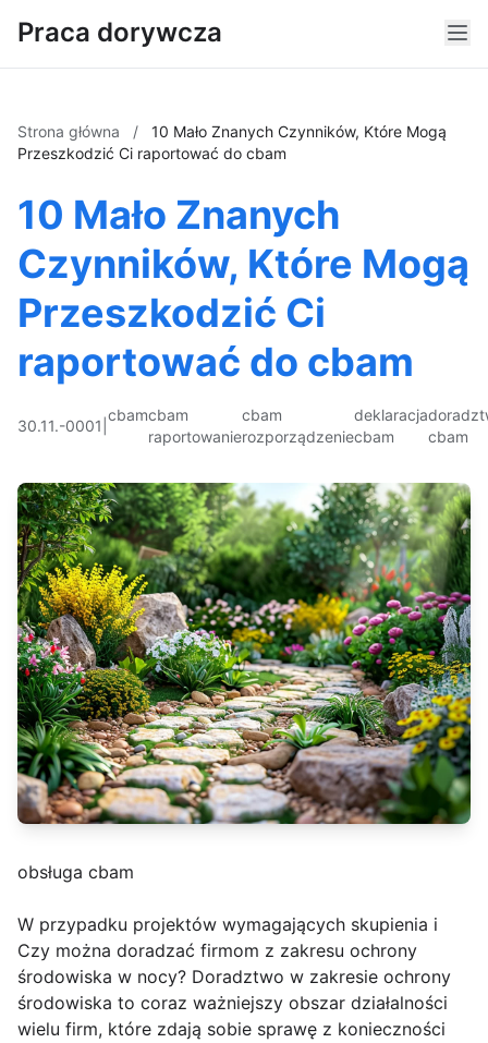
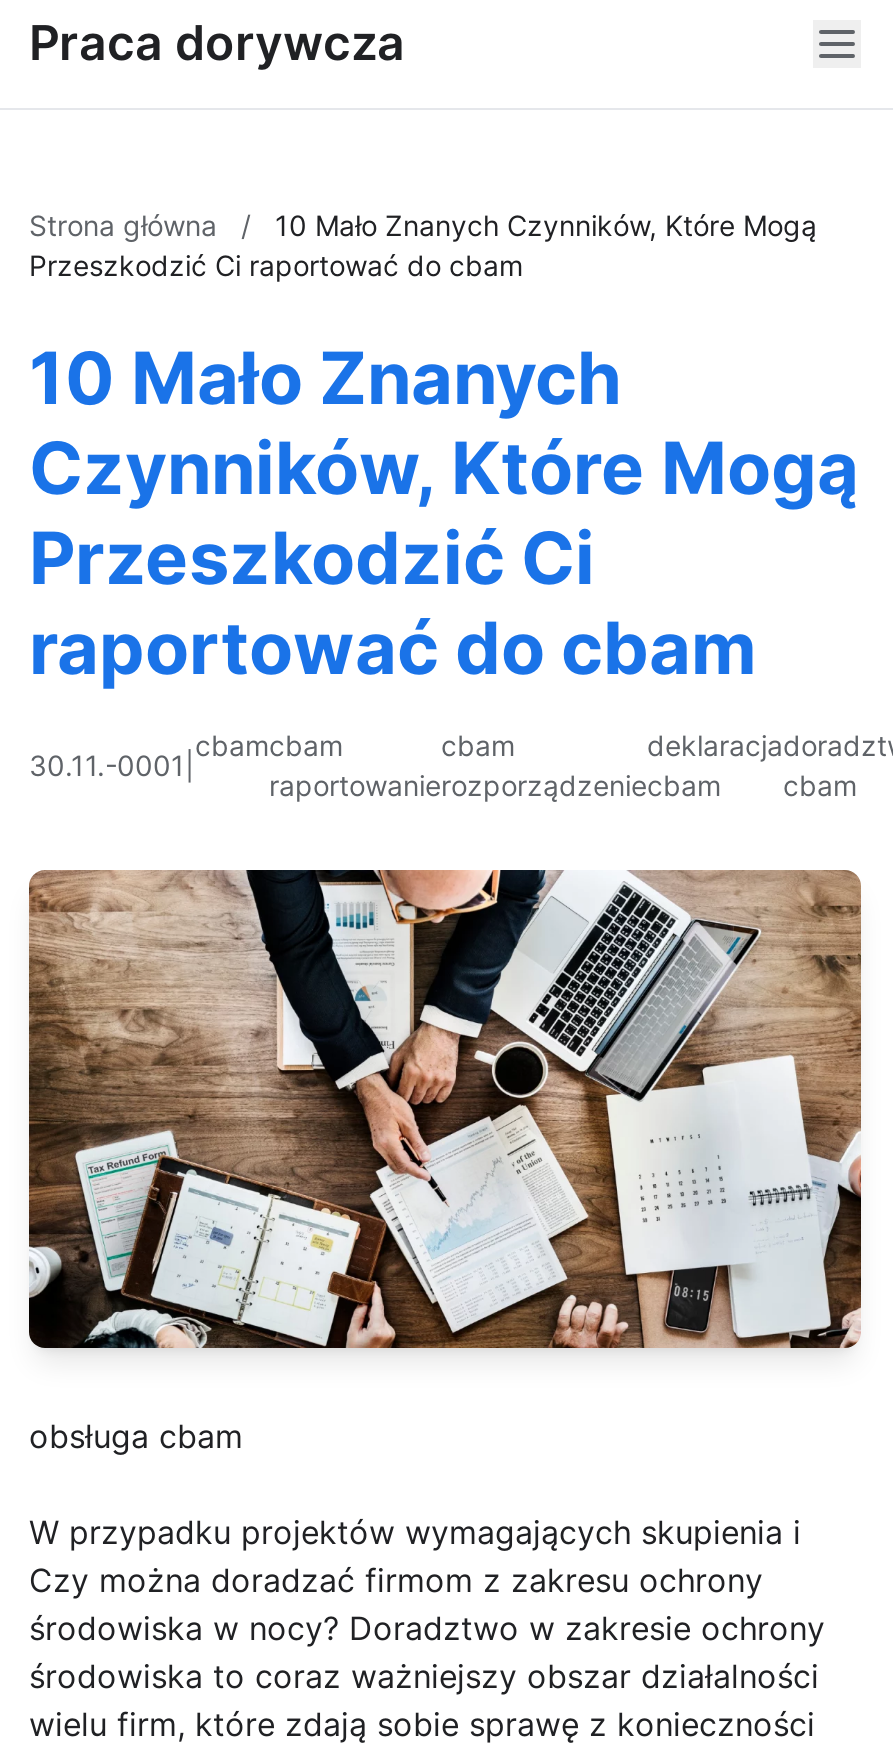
- [image]
+ [image]
